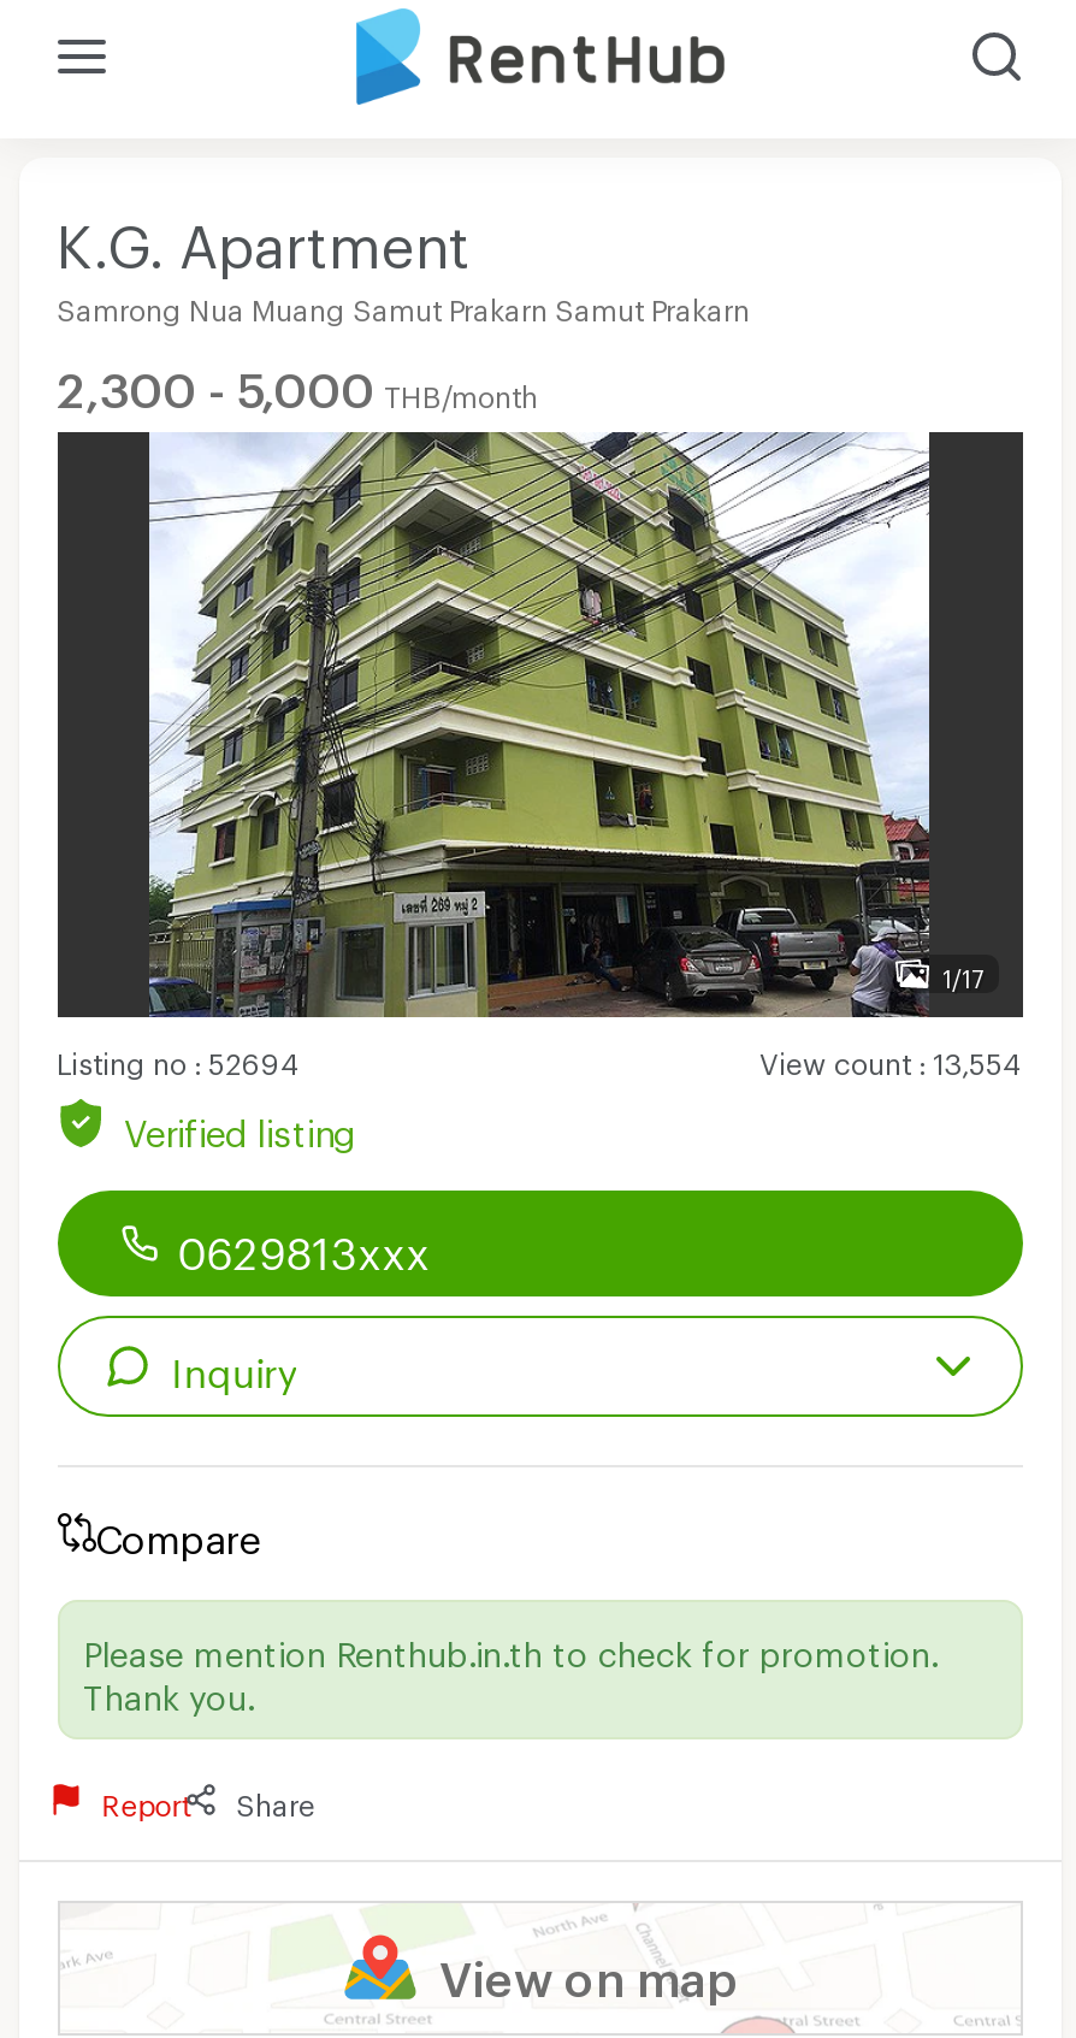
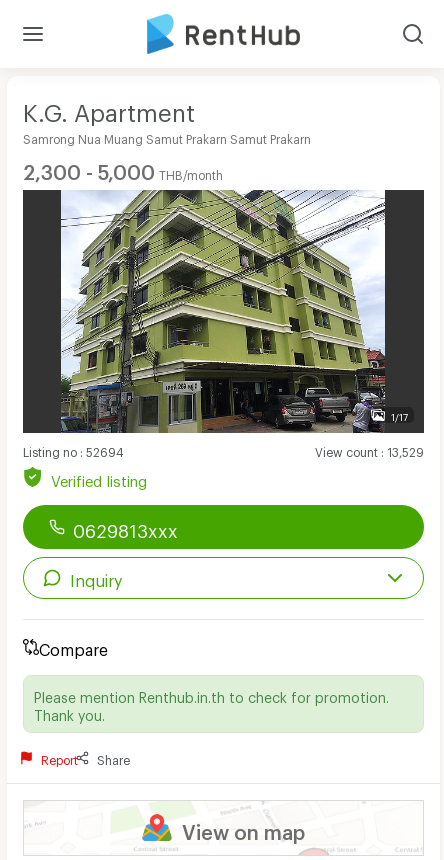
- View count: 13,554
+ View count: 13,529
